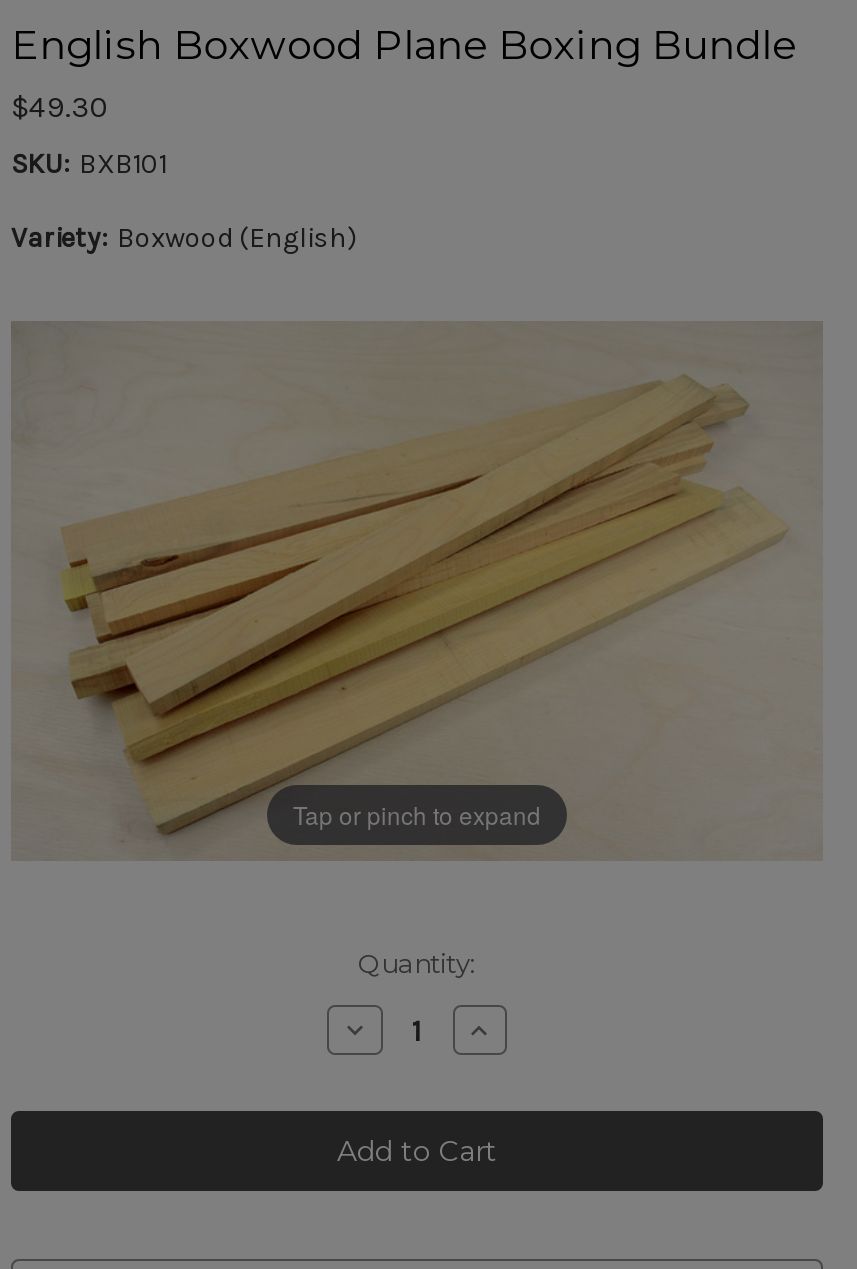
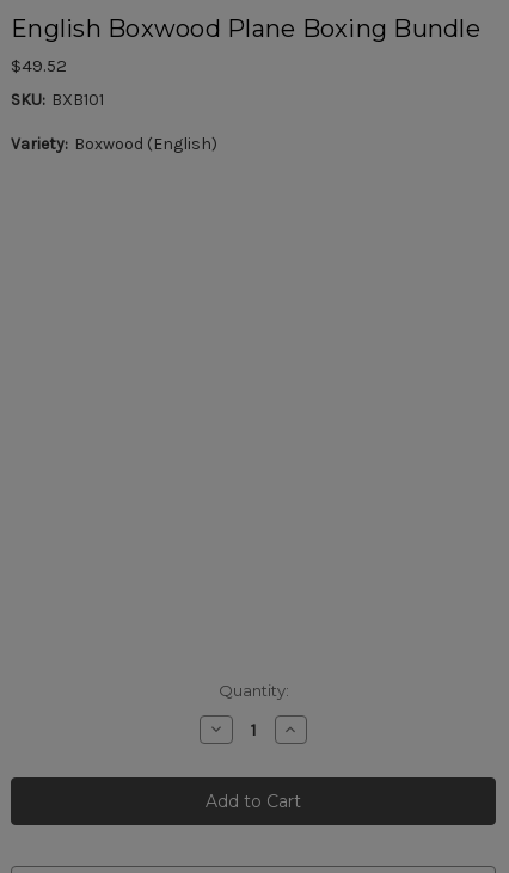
- $49.30
+ $49.52

- [image]
- Tap or pinch to expand
